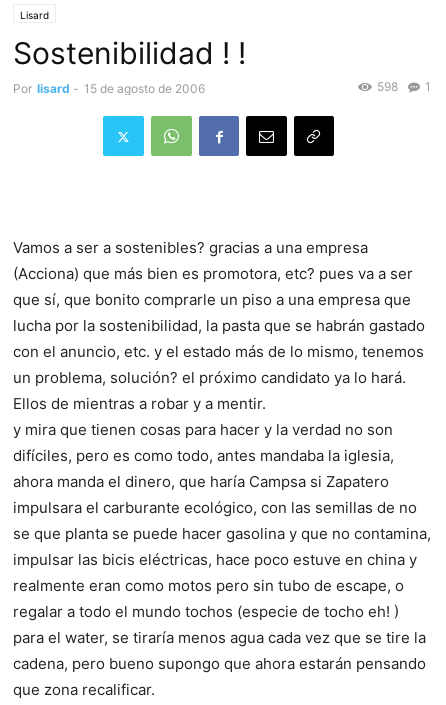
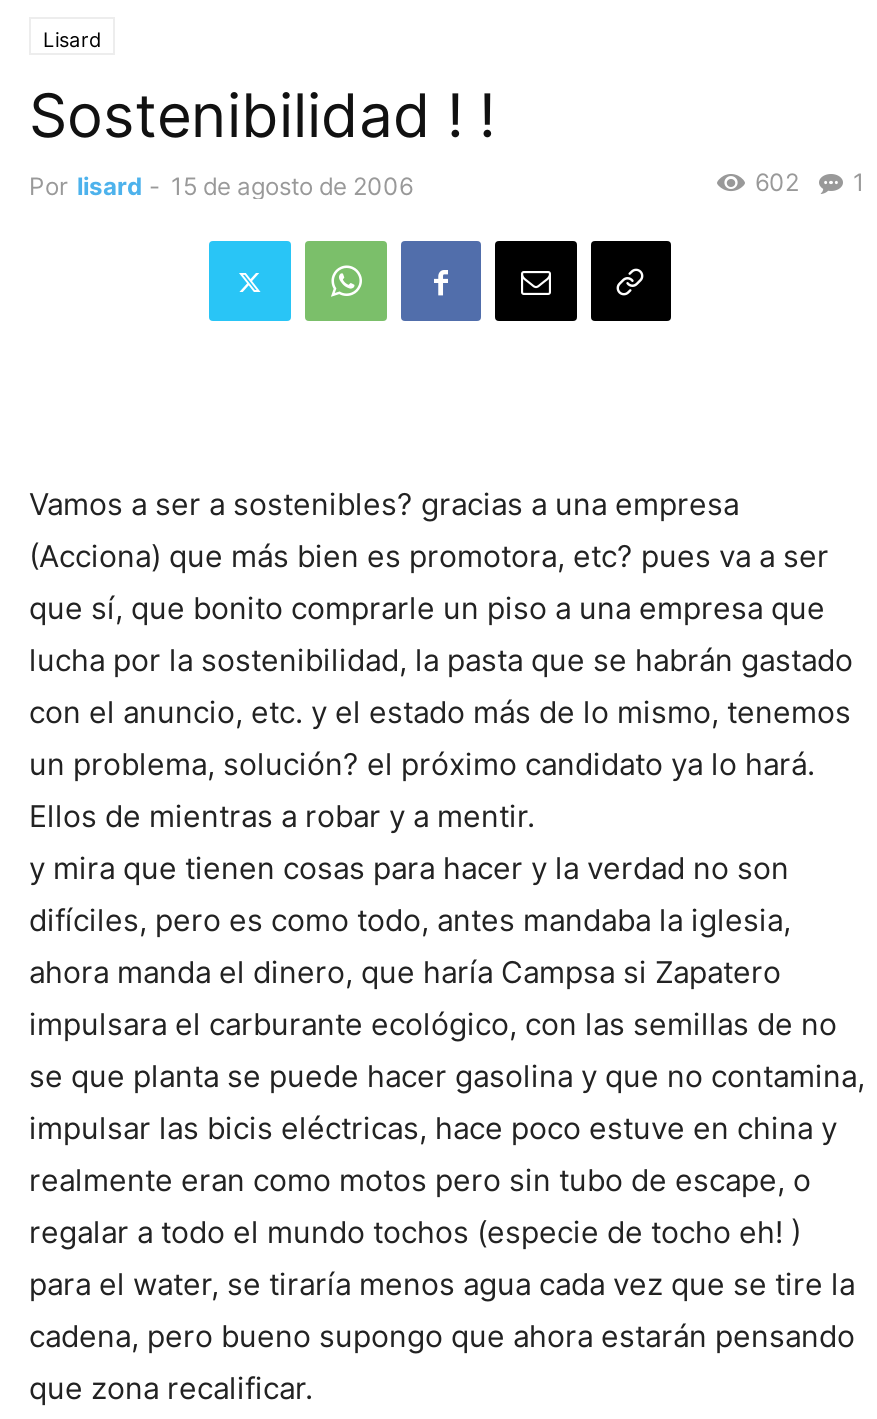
- 598 1
+ 602 1
